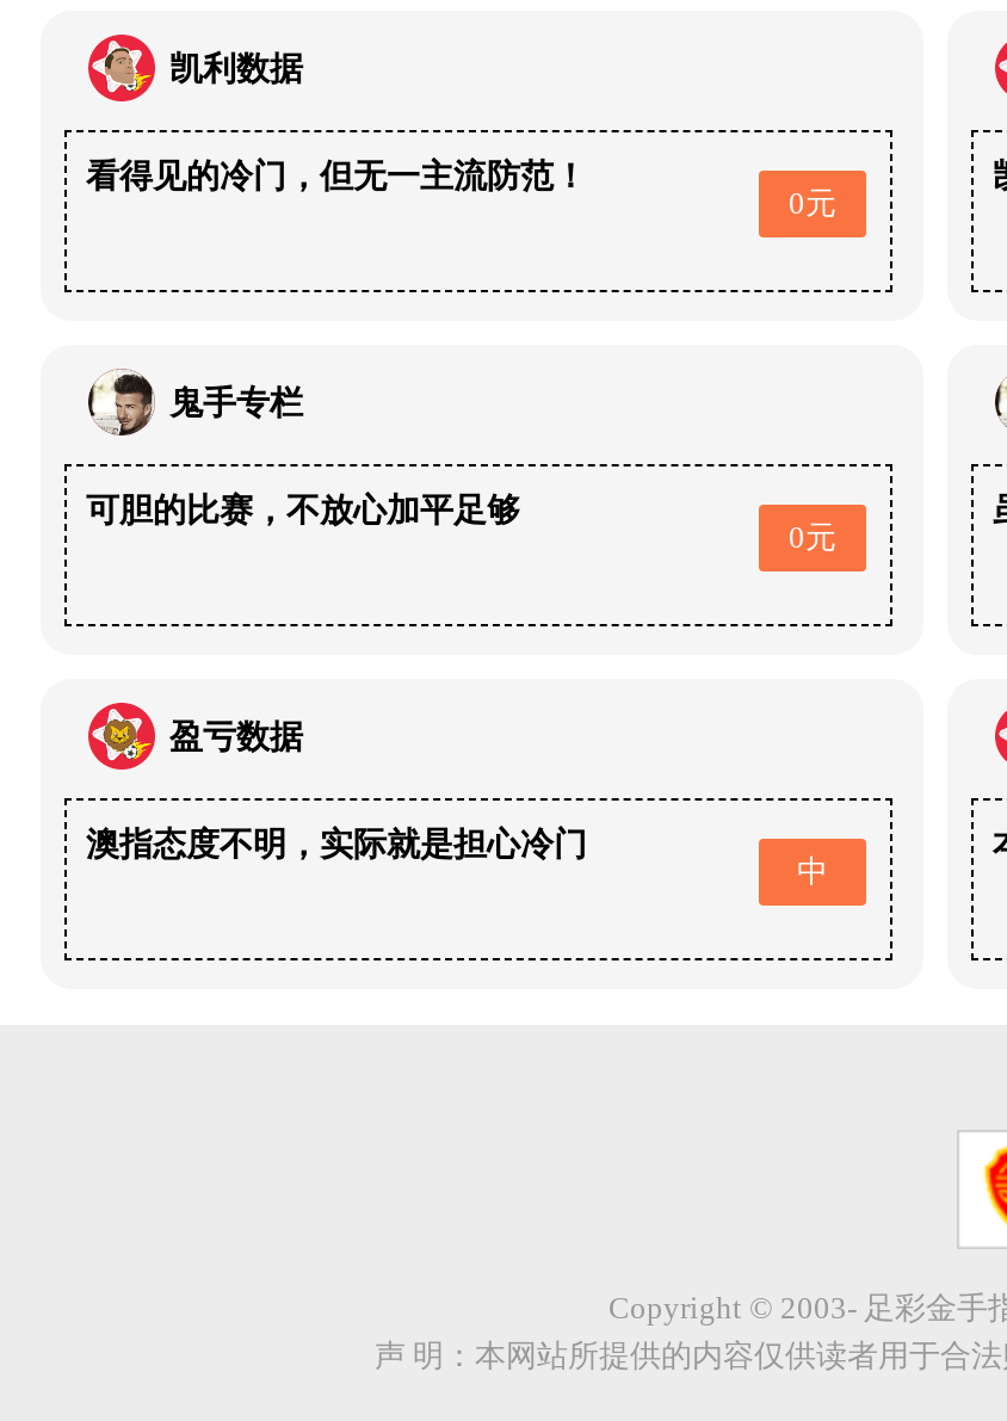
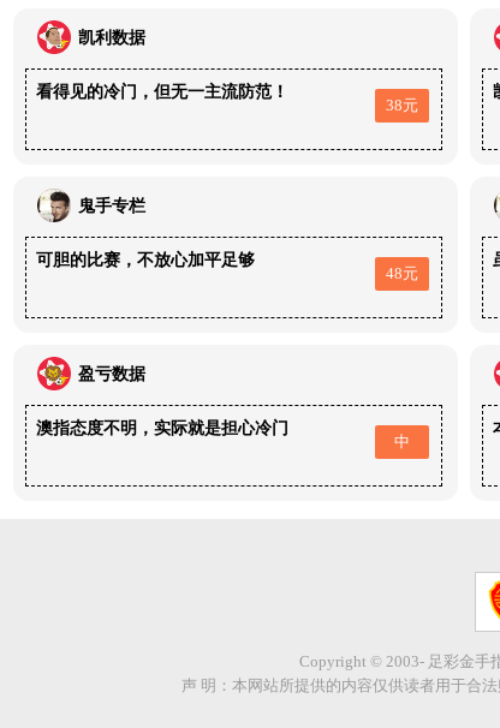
- 0元
+ 38元

- 0元
+ 48元
